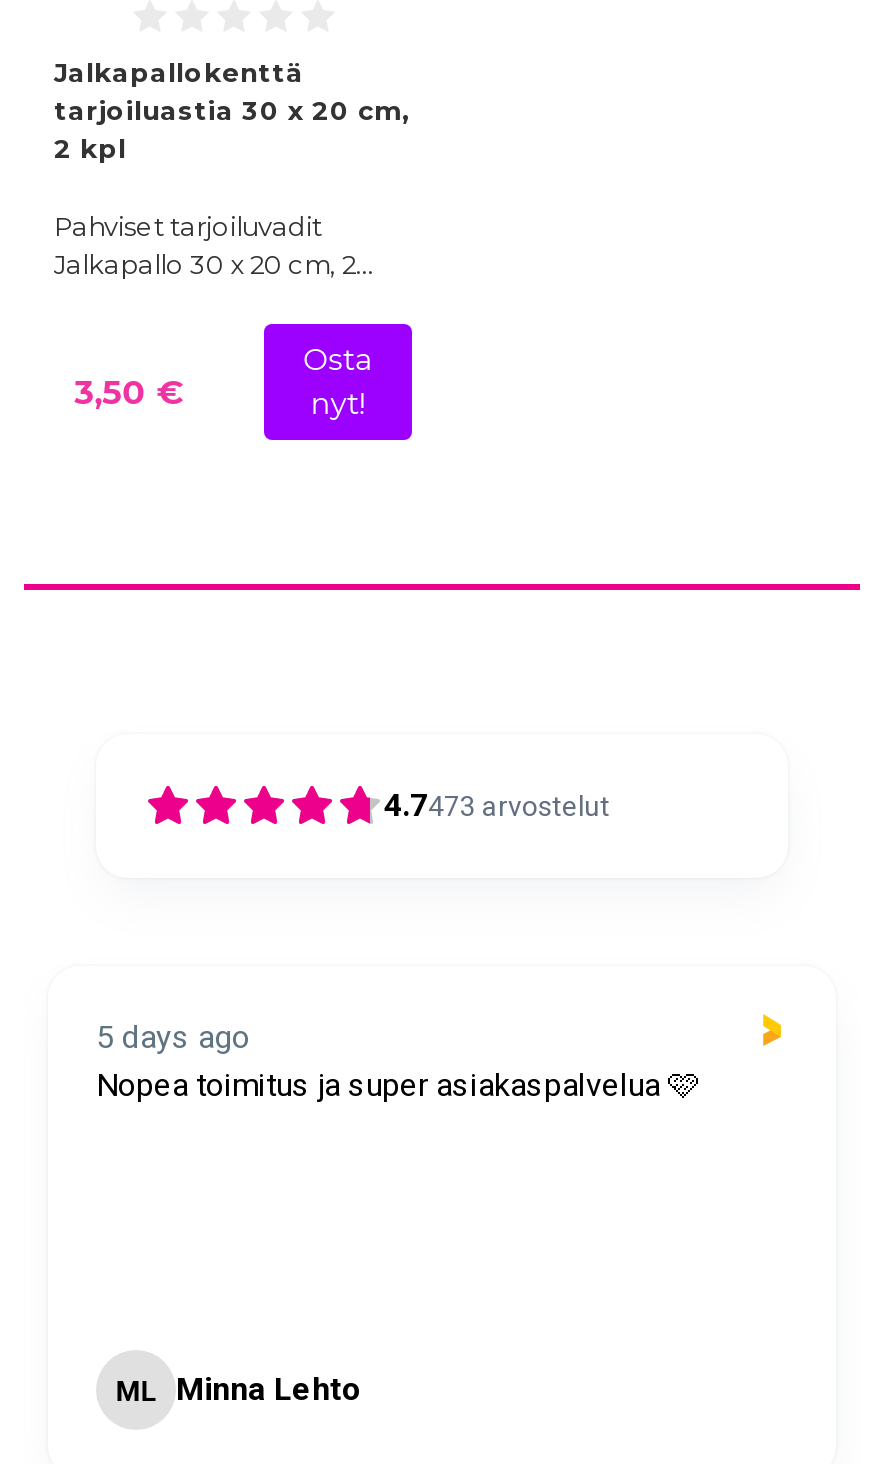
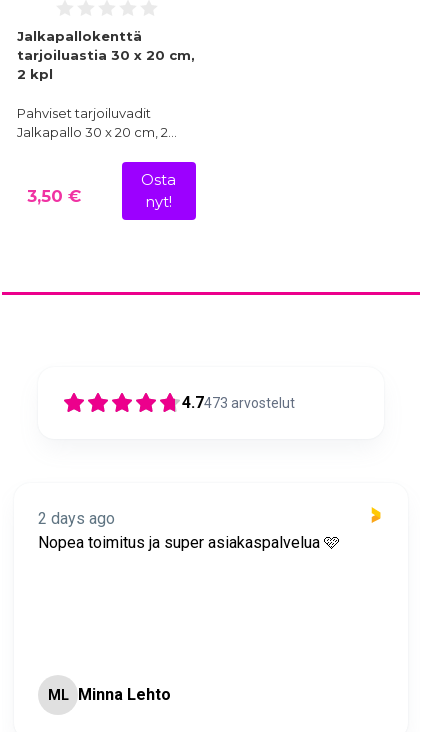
- 5 days ago
+ 2 days ago
